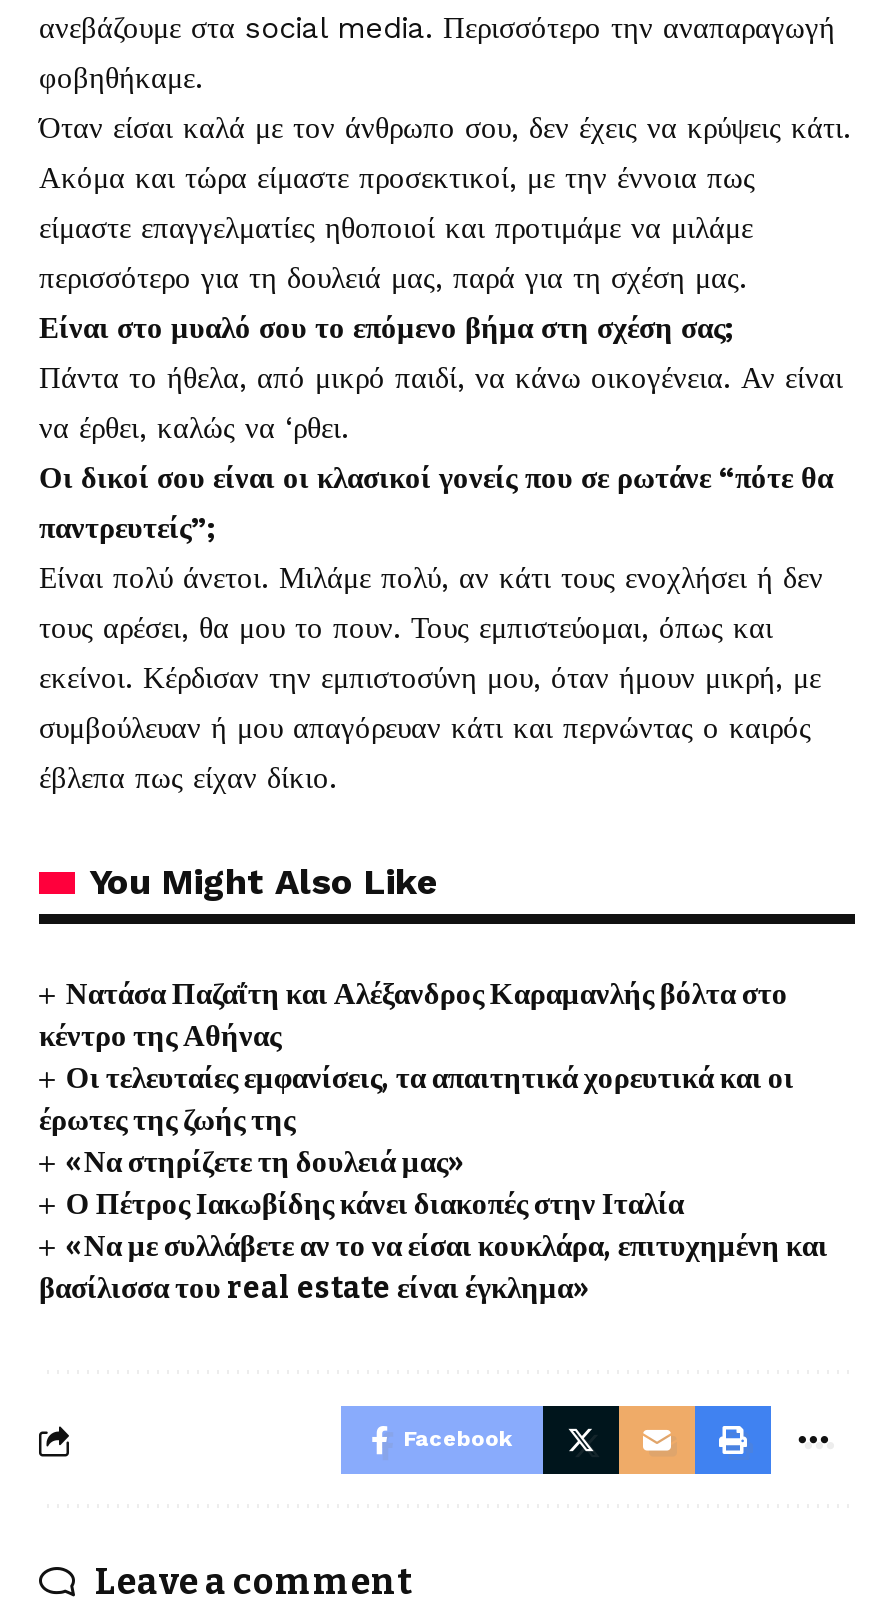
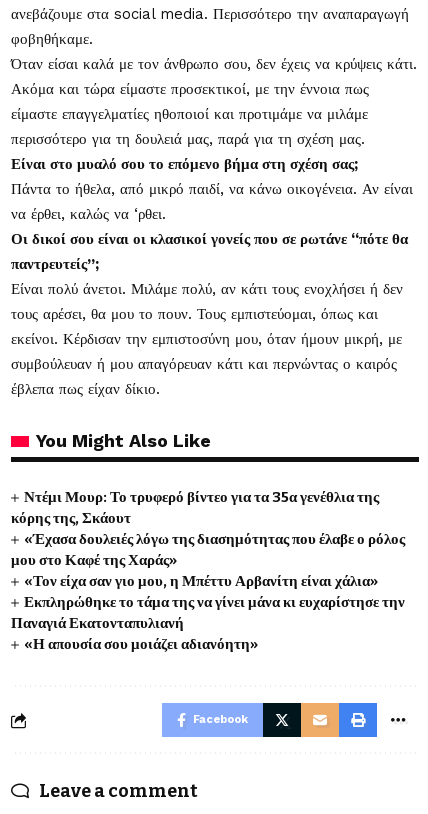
- Νατάσα Παζαΐτη και Αλέξανδρος Καραμανλής βόλτα στο
- κέντρο της Αθήνας
- Οι τελευταίες εμφανίσεις, τα απαιτητικά χορευτικά και οι
- έρωτες της ζωής της
- «Να στηρίζετε τη δουλειά μας»
- Ο Πέτρος Ιακωβίδης κάνει διακοπές στην Ιταλία
- «Να με συλλάβετε αν το να είσαι κουκλάρα, επιτυχημένη και
- βασίλισσα του real estate είναι έγκλημα»
+ Ντέμι Μουρ: Το τρυφερό βίντεο για τα 35α γενέθλια της
+ κόρης της, Σκάουτ
+ «Έχασα δουλειές λόγω της διασημότητας που έλαβε ο ρόλος
+ μου στο Καφέ της Χαράς»
+ «Τον είχα σαν γιο μου, η Μπέττυ Αρβανίτη είναι χάλια»
+ Εκπληρώθηκε το τάμα της να γίνει μάνα κι ευχαρίστησε την
+ Παναγιά Εκατονταπυλιανή
+ «Η απουσία σου μοιάζει αδιανόητη»
